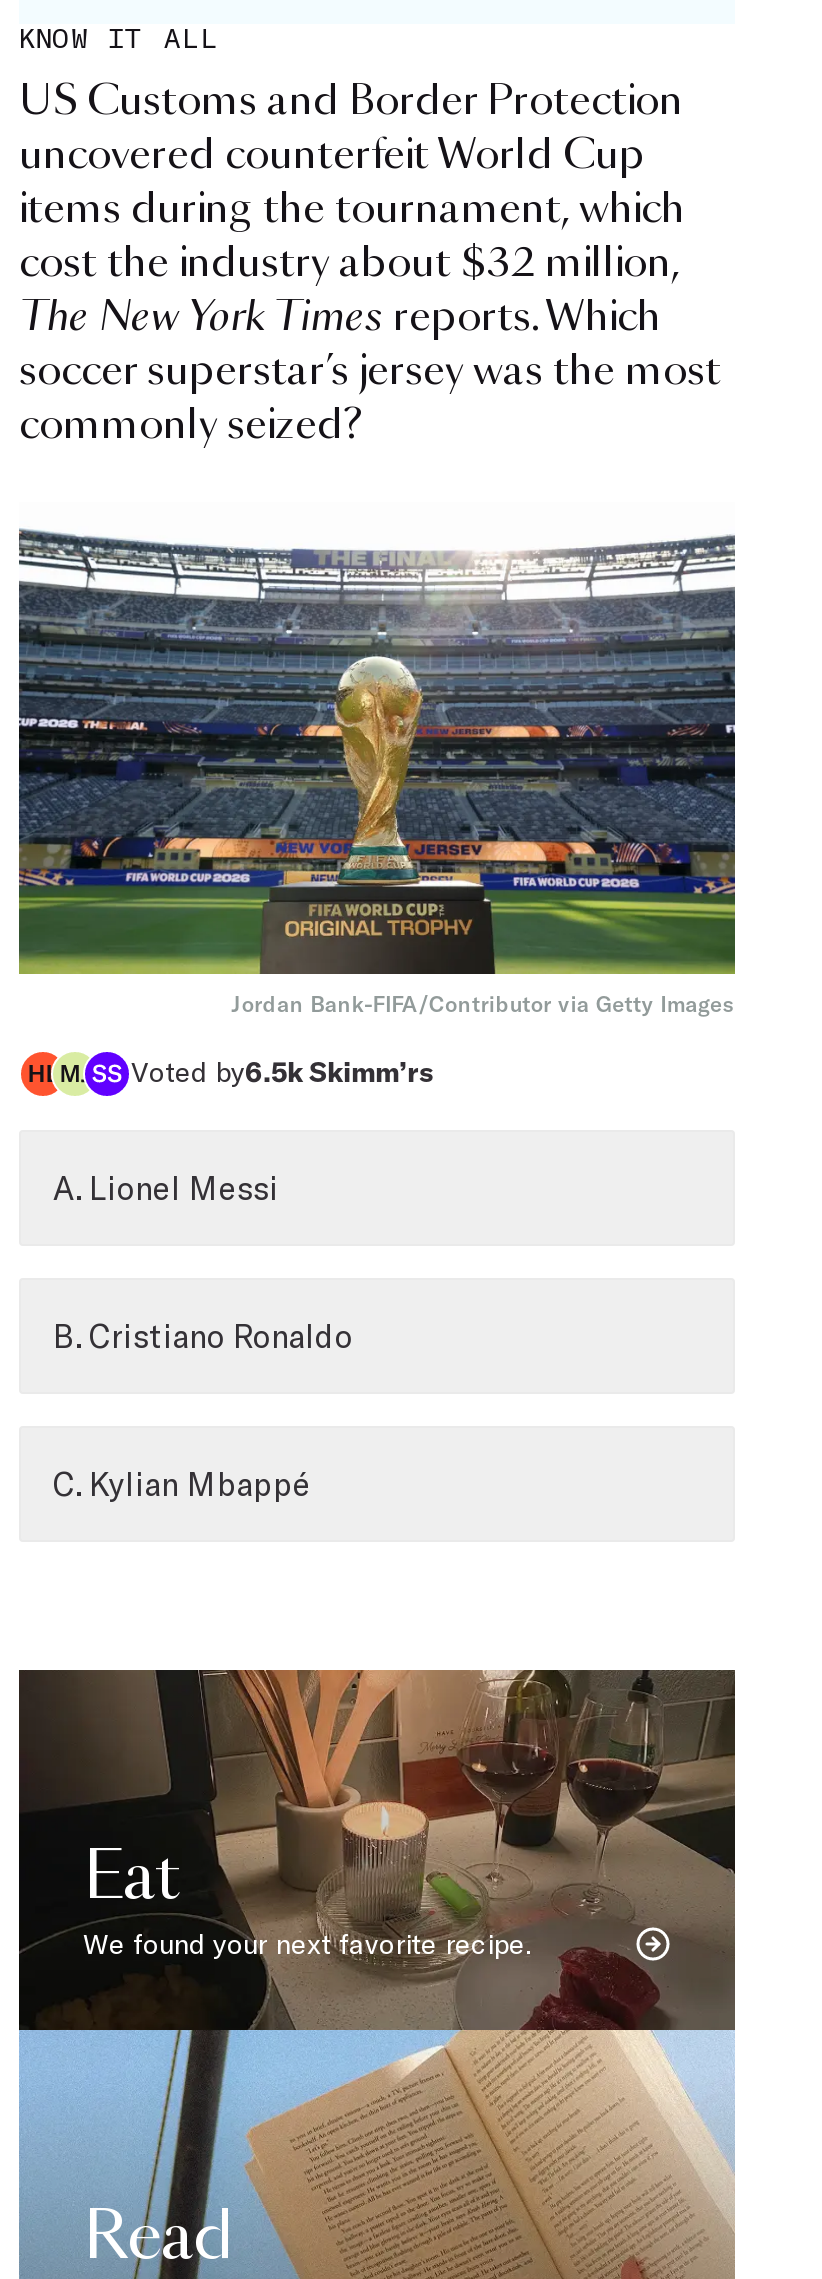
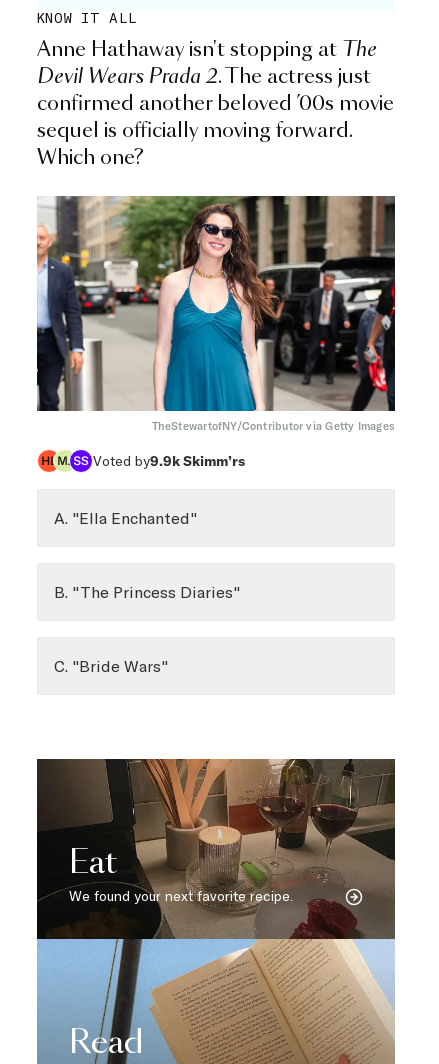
- US Customs and Border Protection
- uncovered counterfeit World Cup
- items during the tournament, which
- cost the industry about $32 million,
- The New York Times reports. Which
- soccer superstar’s jersey was the most
- commonly seized?
+ Anne Hathaway isn't stopping at The
+ Devil Wears Prada 2. The actress just
+ confirmed another beloved ’00s movie
+ sequel is officially moving forward.
+ Which one?

- [image]
- Jordan Bank-FIFA/Contributor via Getty Images
+ [image]
+ TheStewartofNY/Contributor via Getty Images

- Voted by6.5kSkimm’rs
+ Voted by9.9kSkimm’rs

- A. Lionel Messi
+ A. "Ella Enchanted"

- B. Cristiano Ronaldo
+ B. "The Princess Diaries"

- C. Kylian Mbappé
+ C. "Bride Wars"
